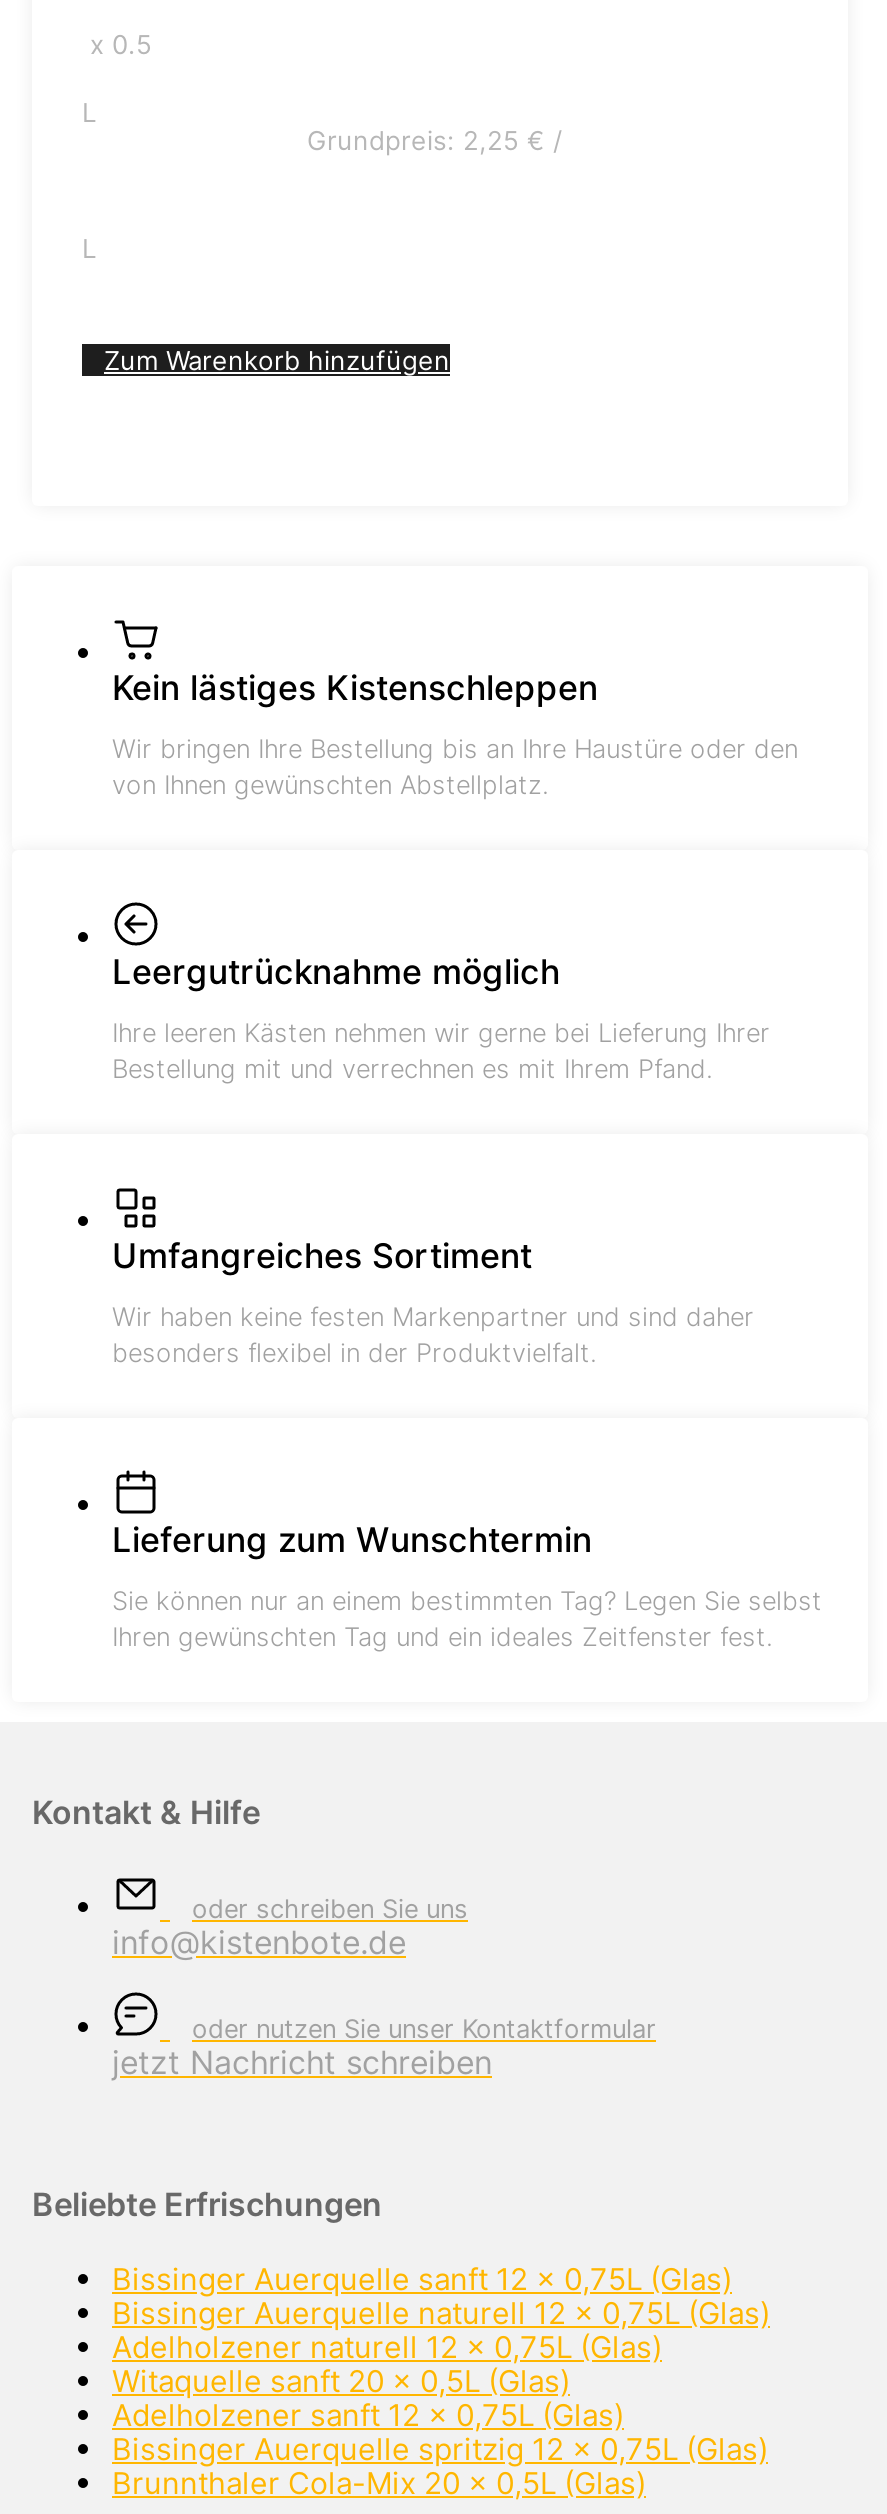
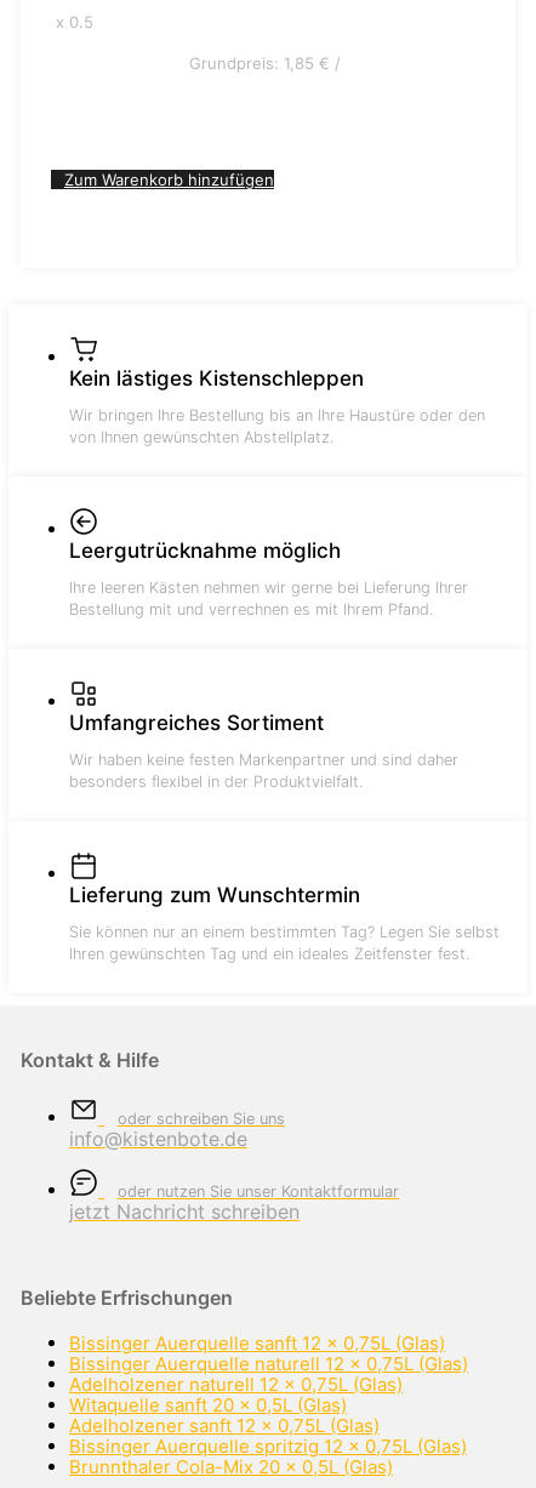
- L
- Grundpreis: 2,25 €/
- L
+ Grundpreis: 1,85 €/
